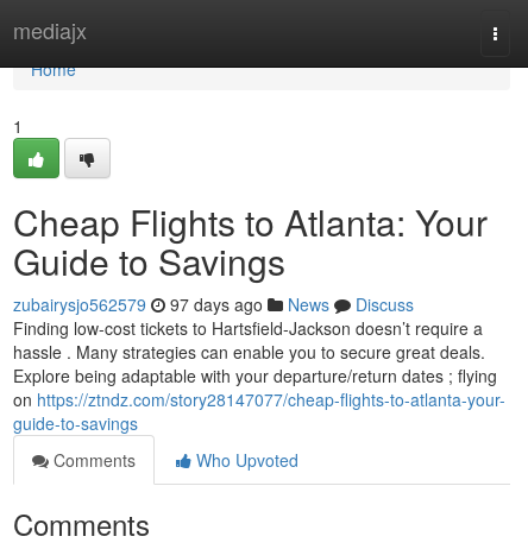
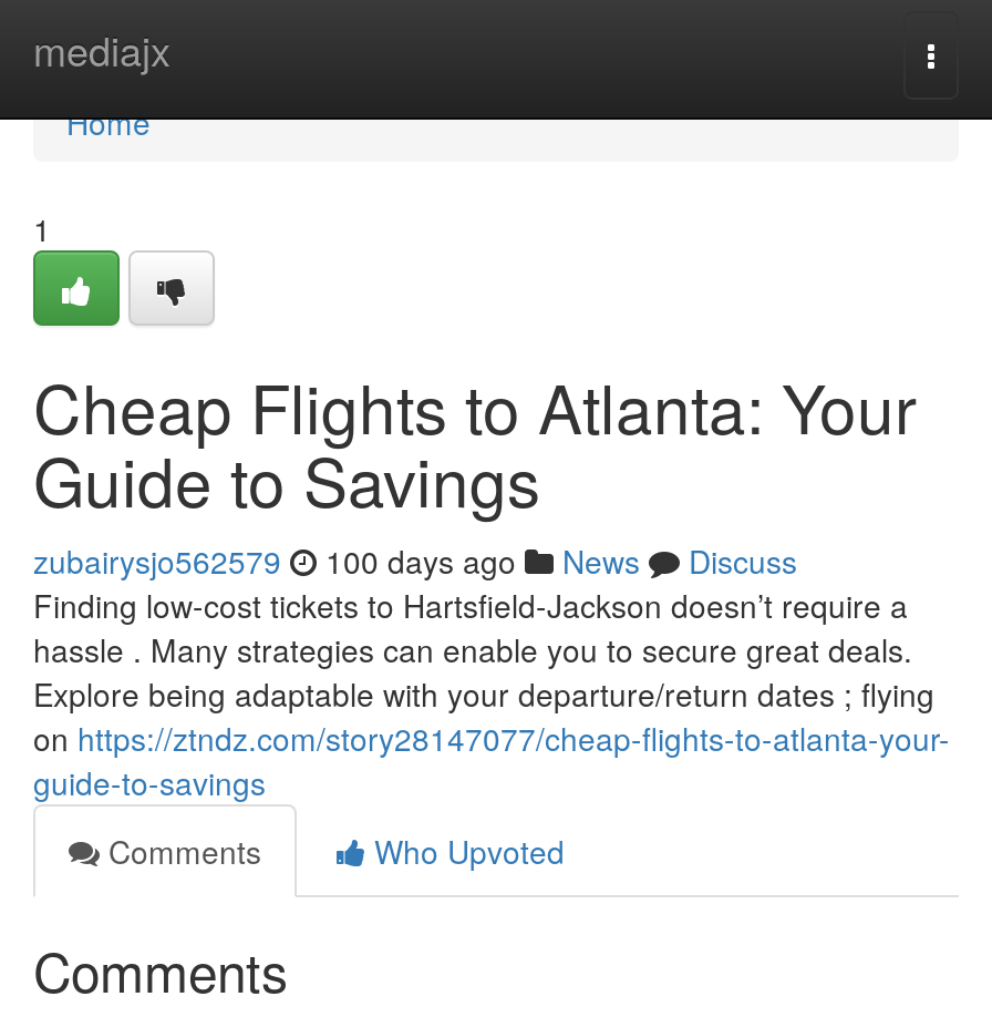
- zubairysjo562579 97 days ago News Discuss
+ zubairysjo562579 100 days ago News Discuss
